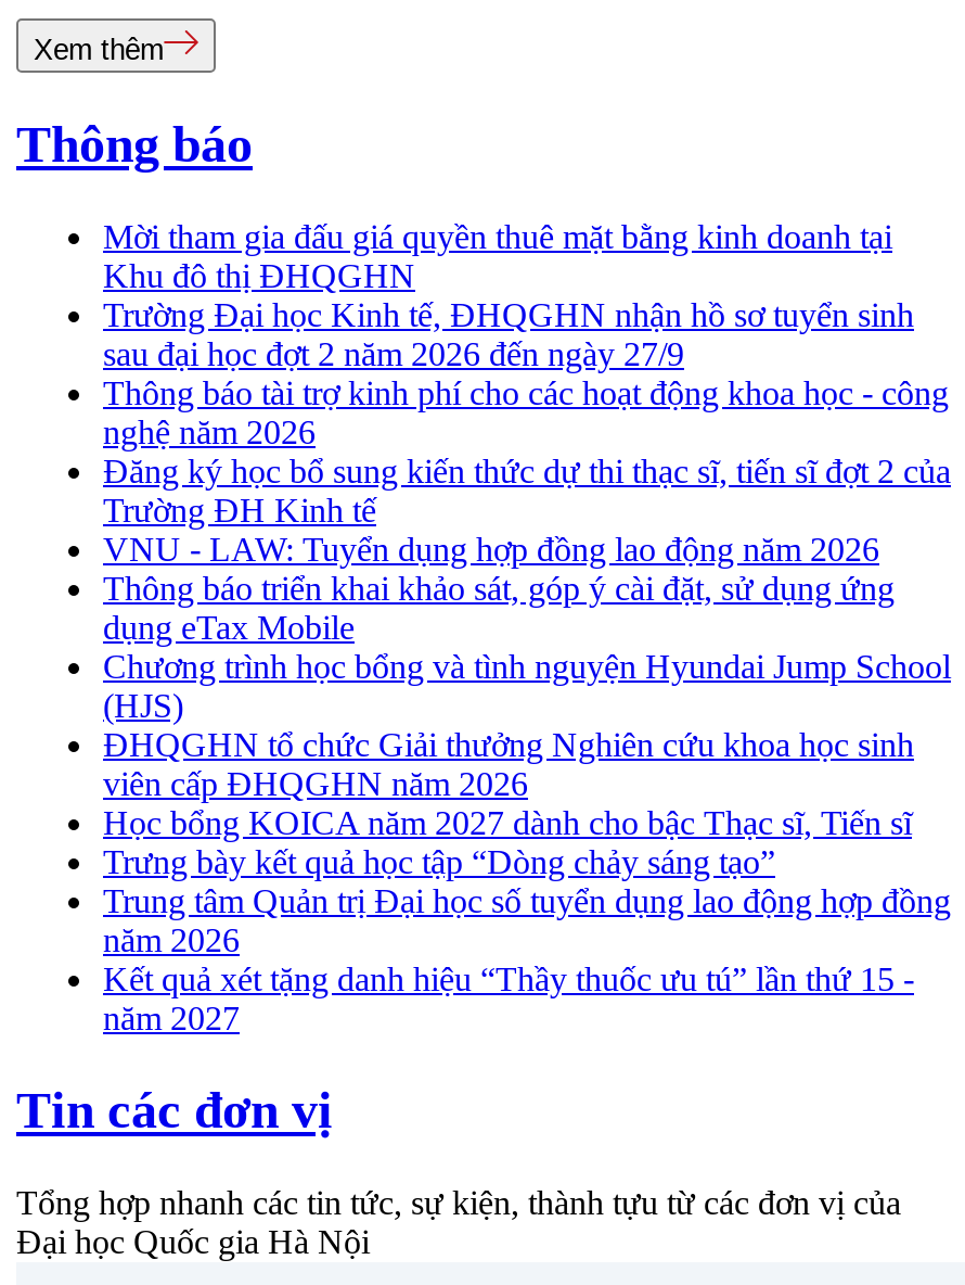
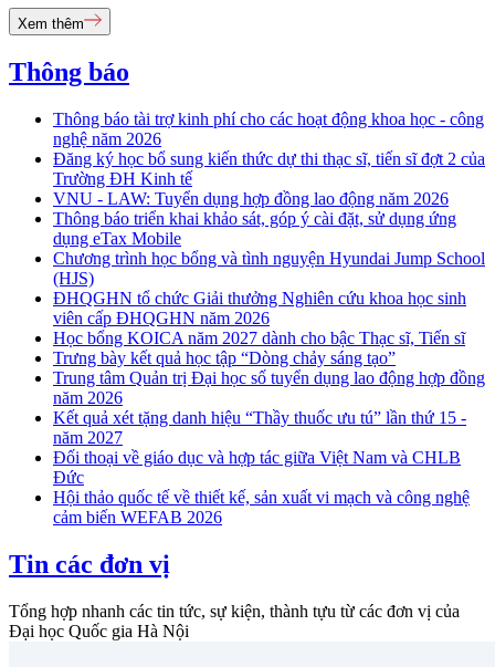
- Mời tham gia đấu giá quyền thuê mặt bằng kinh doanh tại
- Khu đô thị ĐHQGHN
- Trường Đại học Kinh tế, ĐHQGHN nhận hồ sơ tuyển sinh
- sau đại học đợt 2 năm 2026 đến ngày 27/9

moved up: Thông báo tài trợ kinh phí cho các hoạt động khoa học - công | nghệ năm 2026 | Đăng ký học bổ sung kiến thức dự thi thạc sĩ, tiến sĩ đợt 2 của | ... | Kết quả xét tặng danh hiệu “Thầy thuốc ưu tú” lần thứ 15 - | năm 2027

+ Đối thoại về giáo dục và hợp tác giữa Việt Nam và CHLB
+ Đức
+ Hội thảo quốc tế về thiết kế, sản xuất vi mạch và công nghệ
+ cảm biến WEFAB 2026
